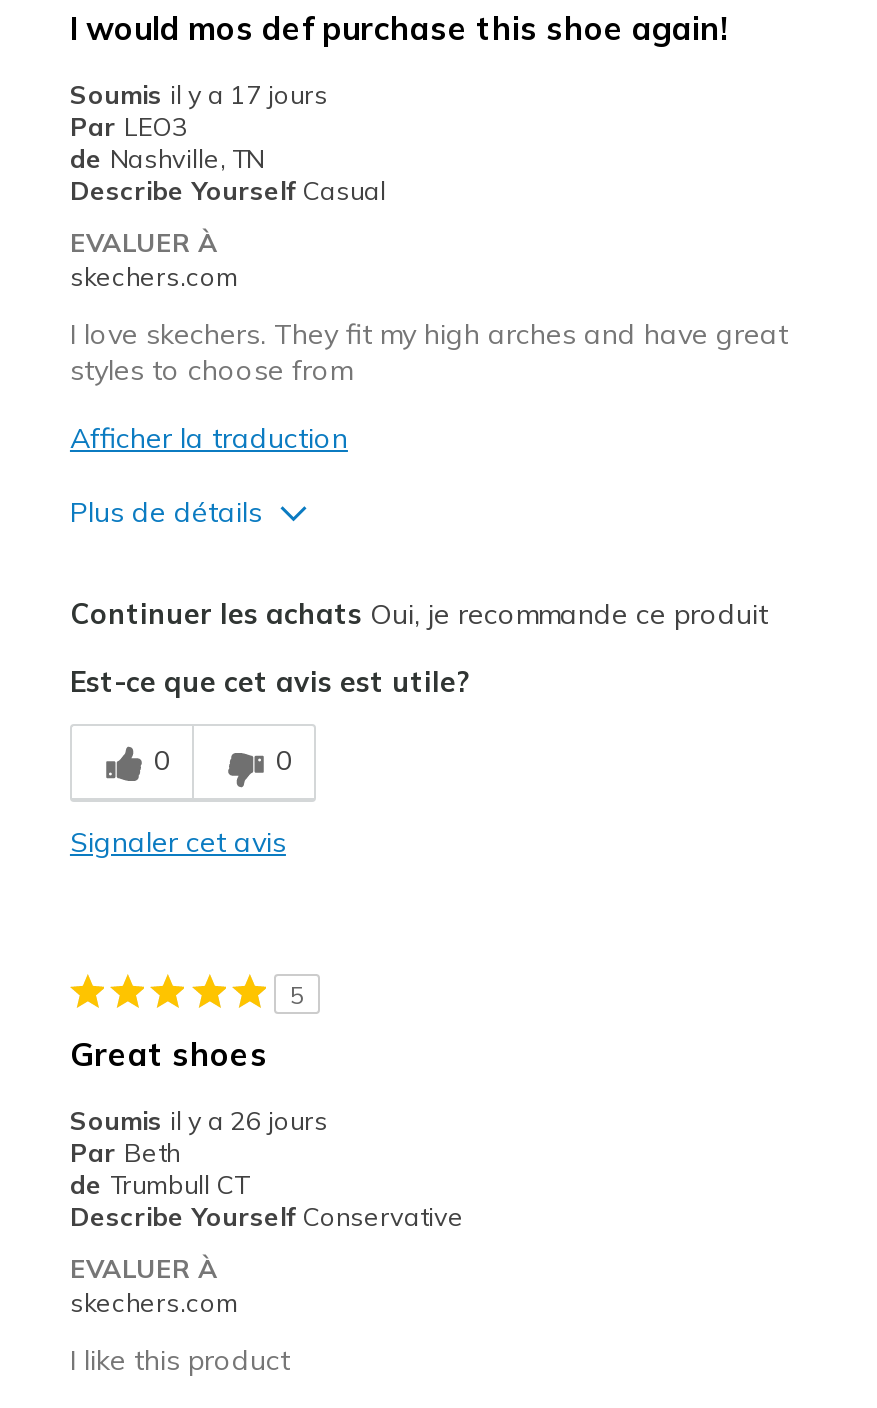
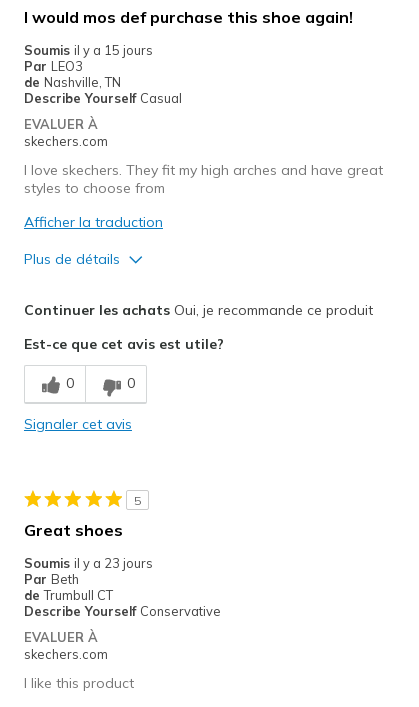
- Soumis il y a 17 jours
+ Soumis il y a 15 jours

- Soumis il y a 26 jours
+ Soumis il y a 23 jours
